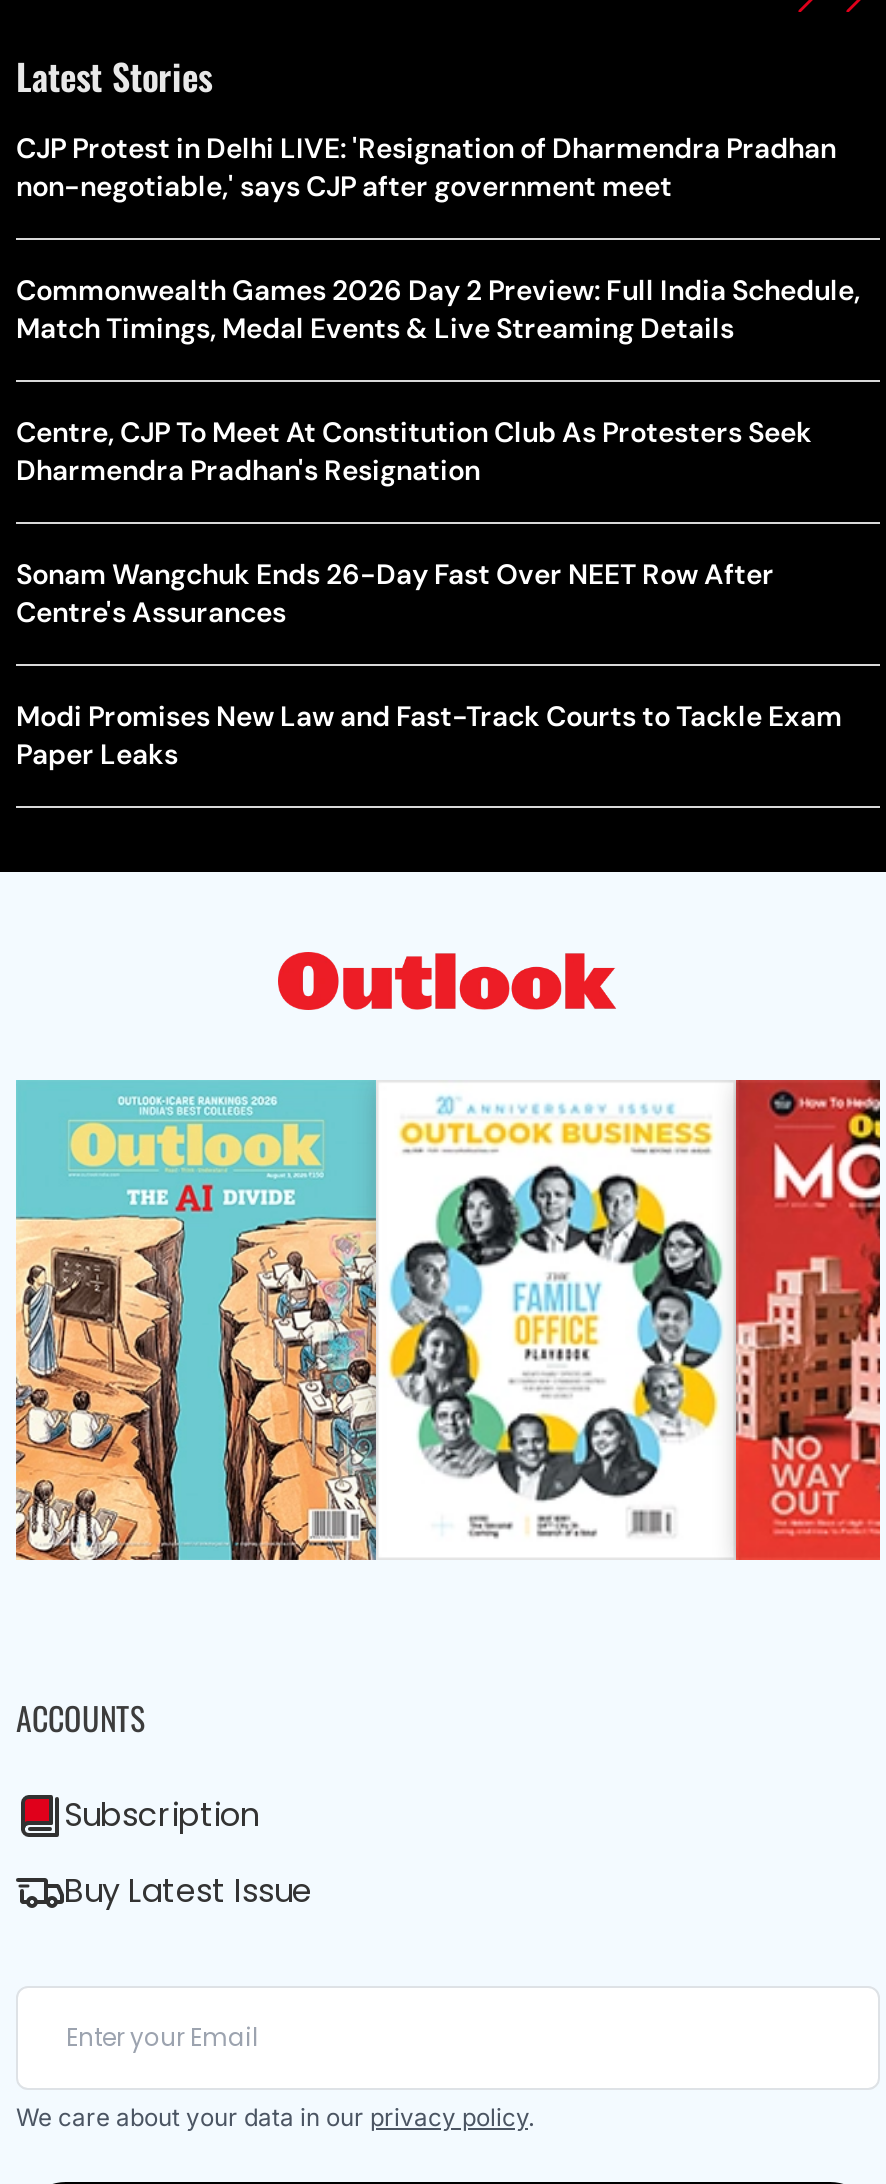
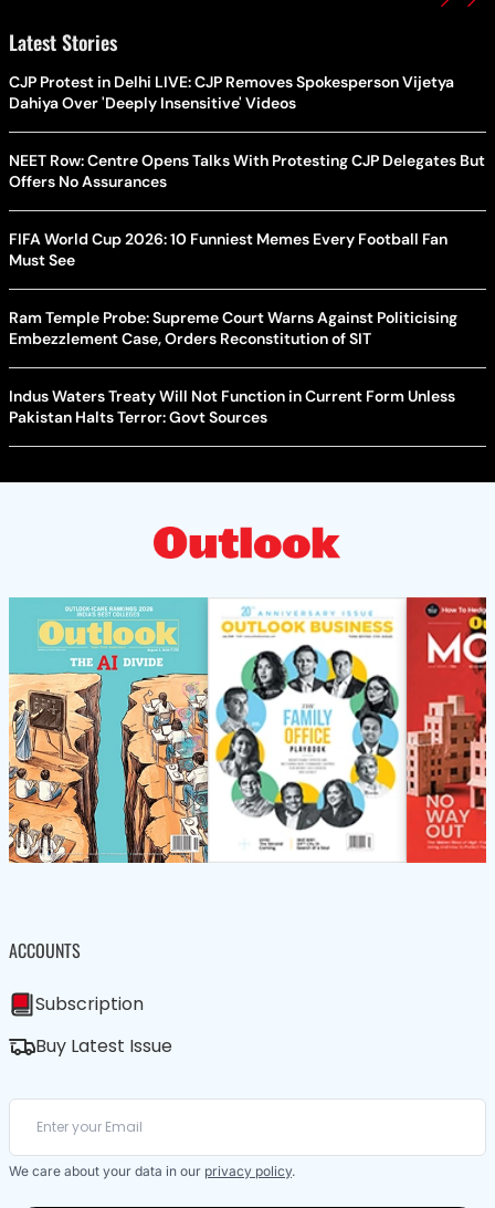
- CJP Protest in Delhi LIVE: 'Resignation of Dharmendra Pradhan
- non-negotiable,' says CJP after government meet
+ CJP Protest in Delhi LIVE: CJP Removes Spokesperson Vijetya
+ Dahiya Over 'Deeply Insensitive' Videos

- Commonwealth Games 2026 Day 2 Preview: Full India Schedule,
- Match Timings, Medal Events & Live Streaming Details
+ NEET Row: Centre Opens Talks With Protesting CJP Delegates But
+ Offers No Assurances

- Centre, CJP To Meet At Constitution Club As Protesters Seek
- Dharmendra Pradhan's Resignation
+ FIFA World Cup 2026: 10 Funniest Memes Every Football Fan
+ Must See

- Sonam Wangchuk Ends 26-Day Fast Over NEET Row After
- Centre's Assurances
+ Ram Temple Probe: Supreme Court Warns Against Politicising
+ Embezzlement Case, Orders Reconstitution of SIT

- Modi Promises New Law and Fast-Track Courts to Tackle Exam
- Paper Leaks
+ Indus Waters Treaty Will Not Function in Current Form Unless
+ Pakistan Halts Terror: Govt Sources
